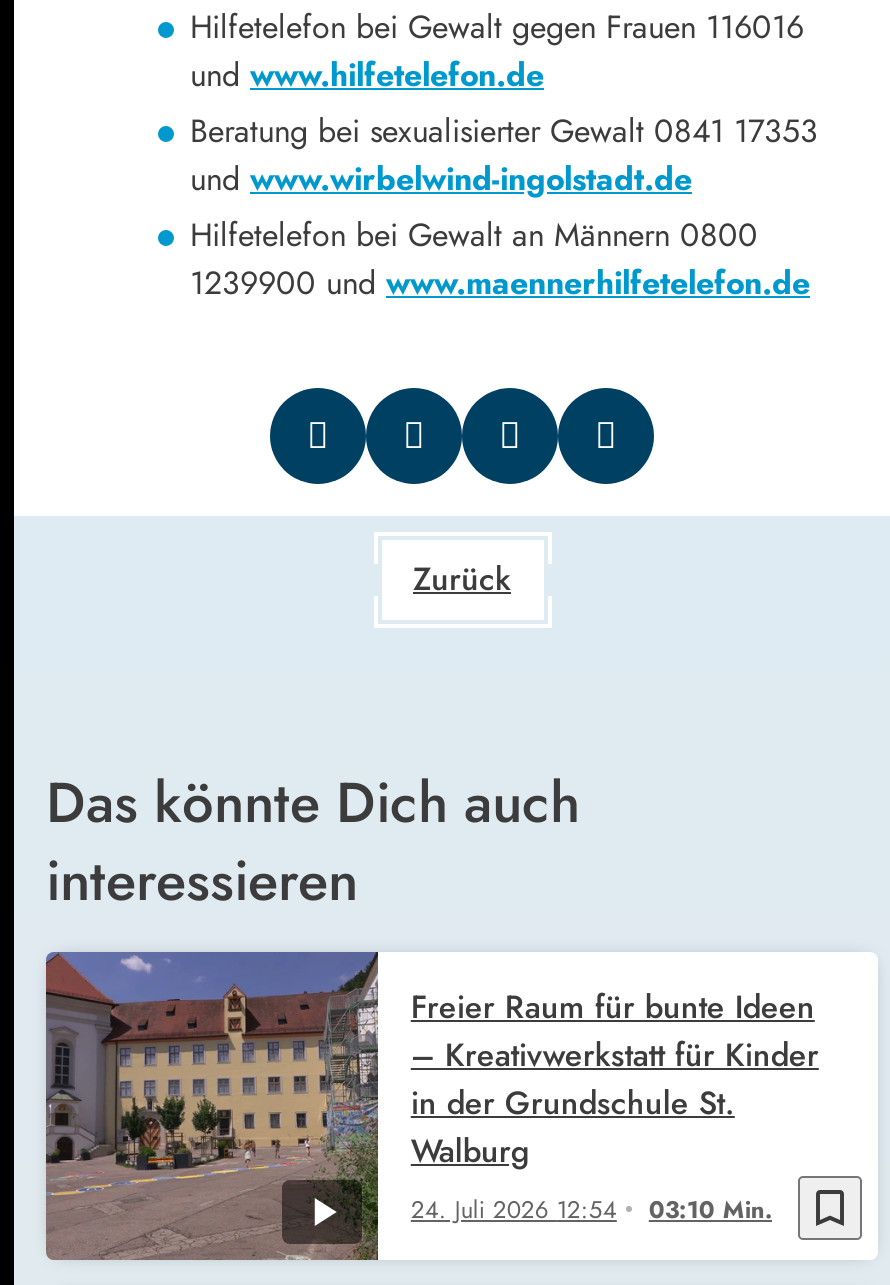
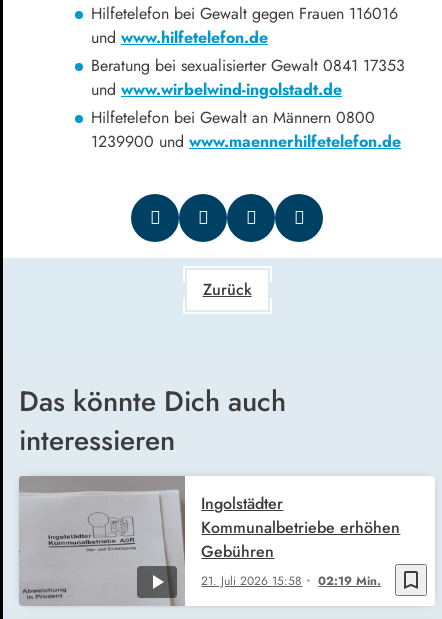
- [image]
- 24. Juli 2026 12:54
- 03:10 Min.
+ [image]
+ 21. Juli 2026 15:58
+ 02:19 Min.

- Freier Raum für bunte Ideen
- – Kreativwerkstatt für Kinder
- in der Grundschule St.
- Walburg
+ Ingolstädter
+ Kommunalbetriebe erhöhen
+ Gebühren
